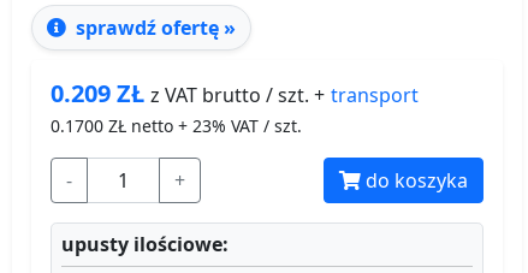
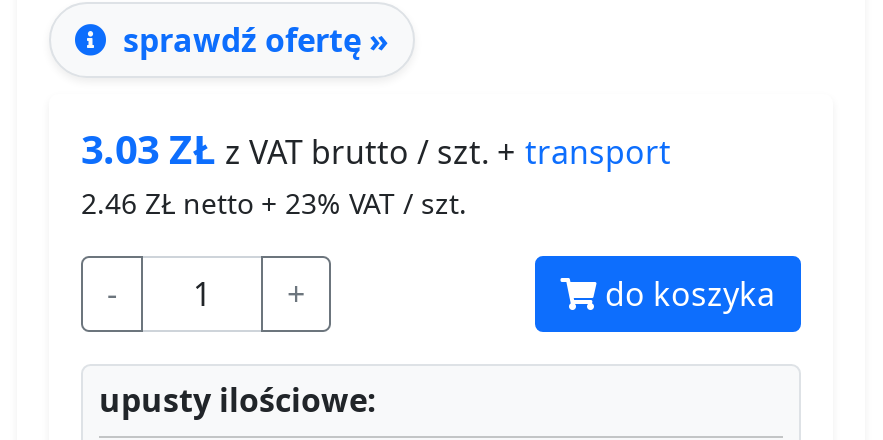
- 0.209 ZŁ z VAT brutto / szt. + transport
+ 3.03 ZŁ z VAT brutto / szt. + transport

- 0.1700 ZŁ netto + 23% VAT / szt.
+ 2.46 ZŁ netto + 23% VAT / szt.
